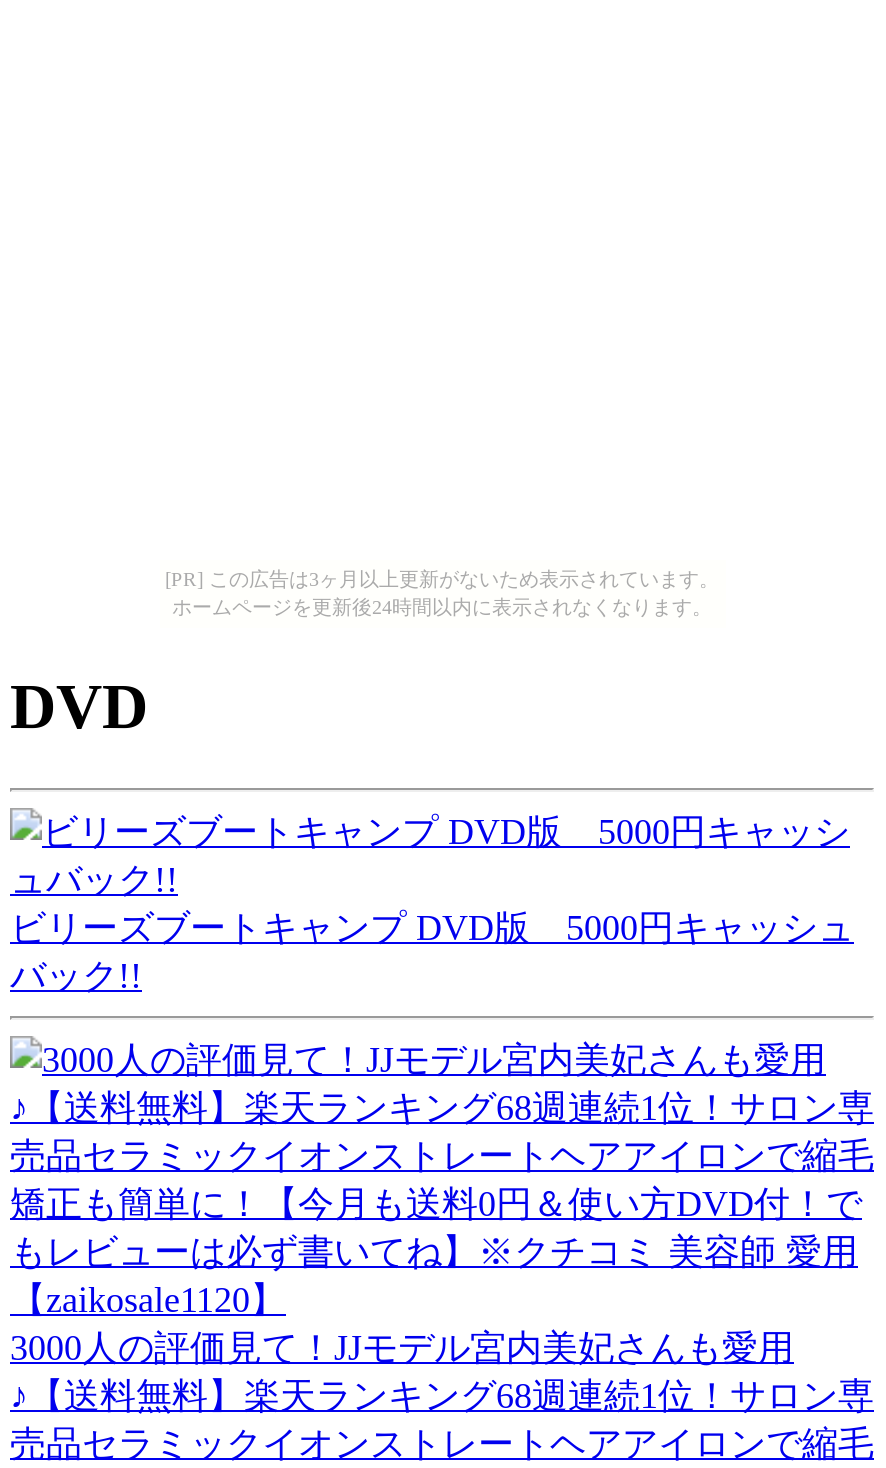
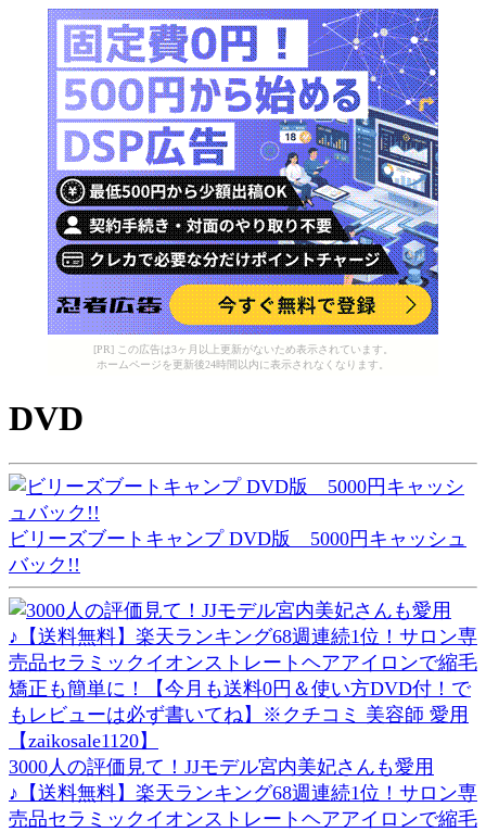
+ [image]
